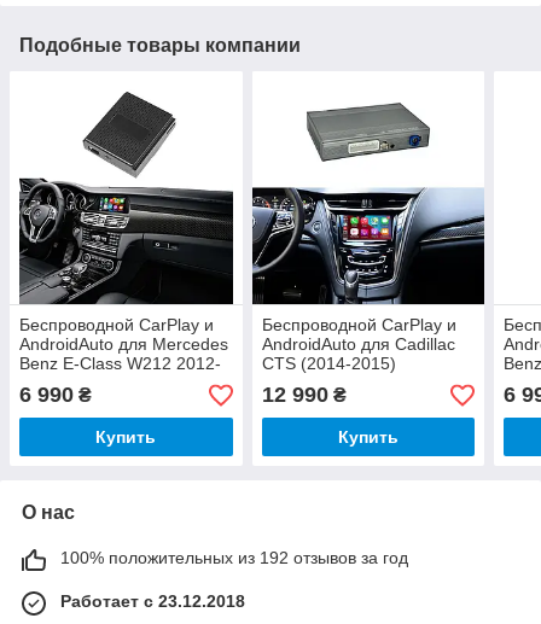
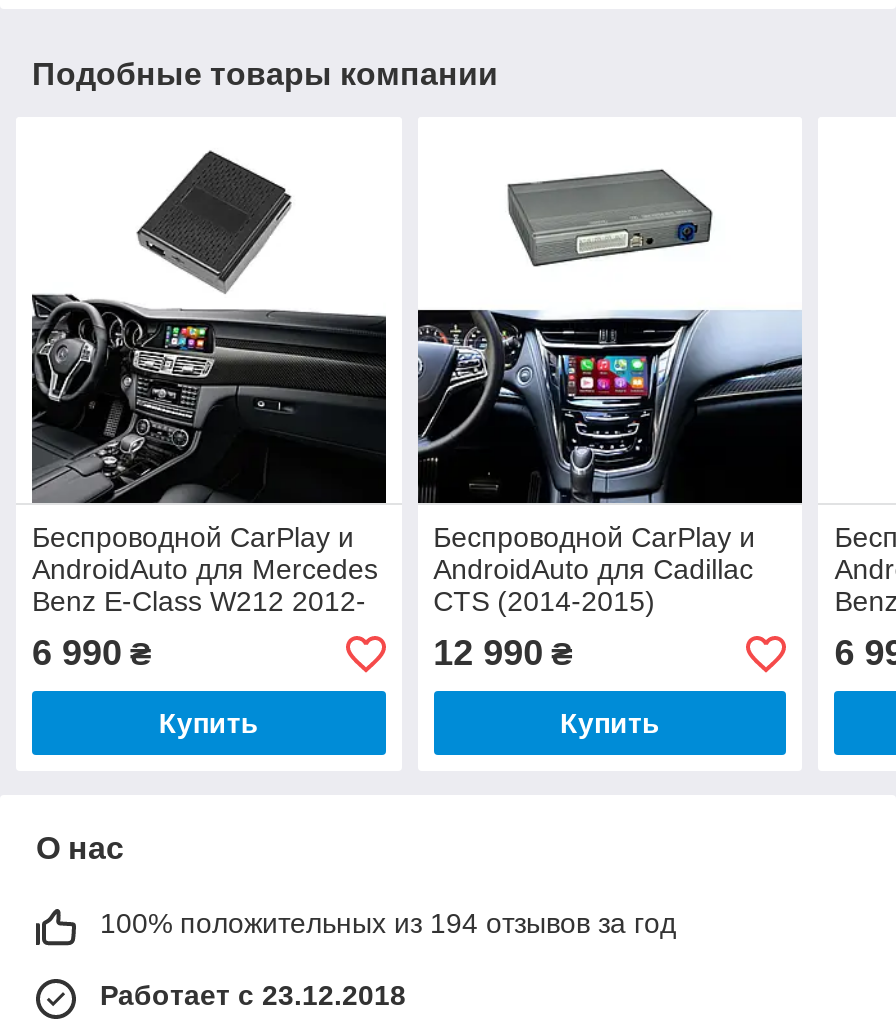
- 100% положительных из 192 отзывов за год
+ 100% положительных из 194 отзывов за год
